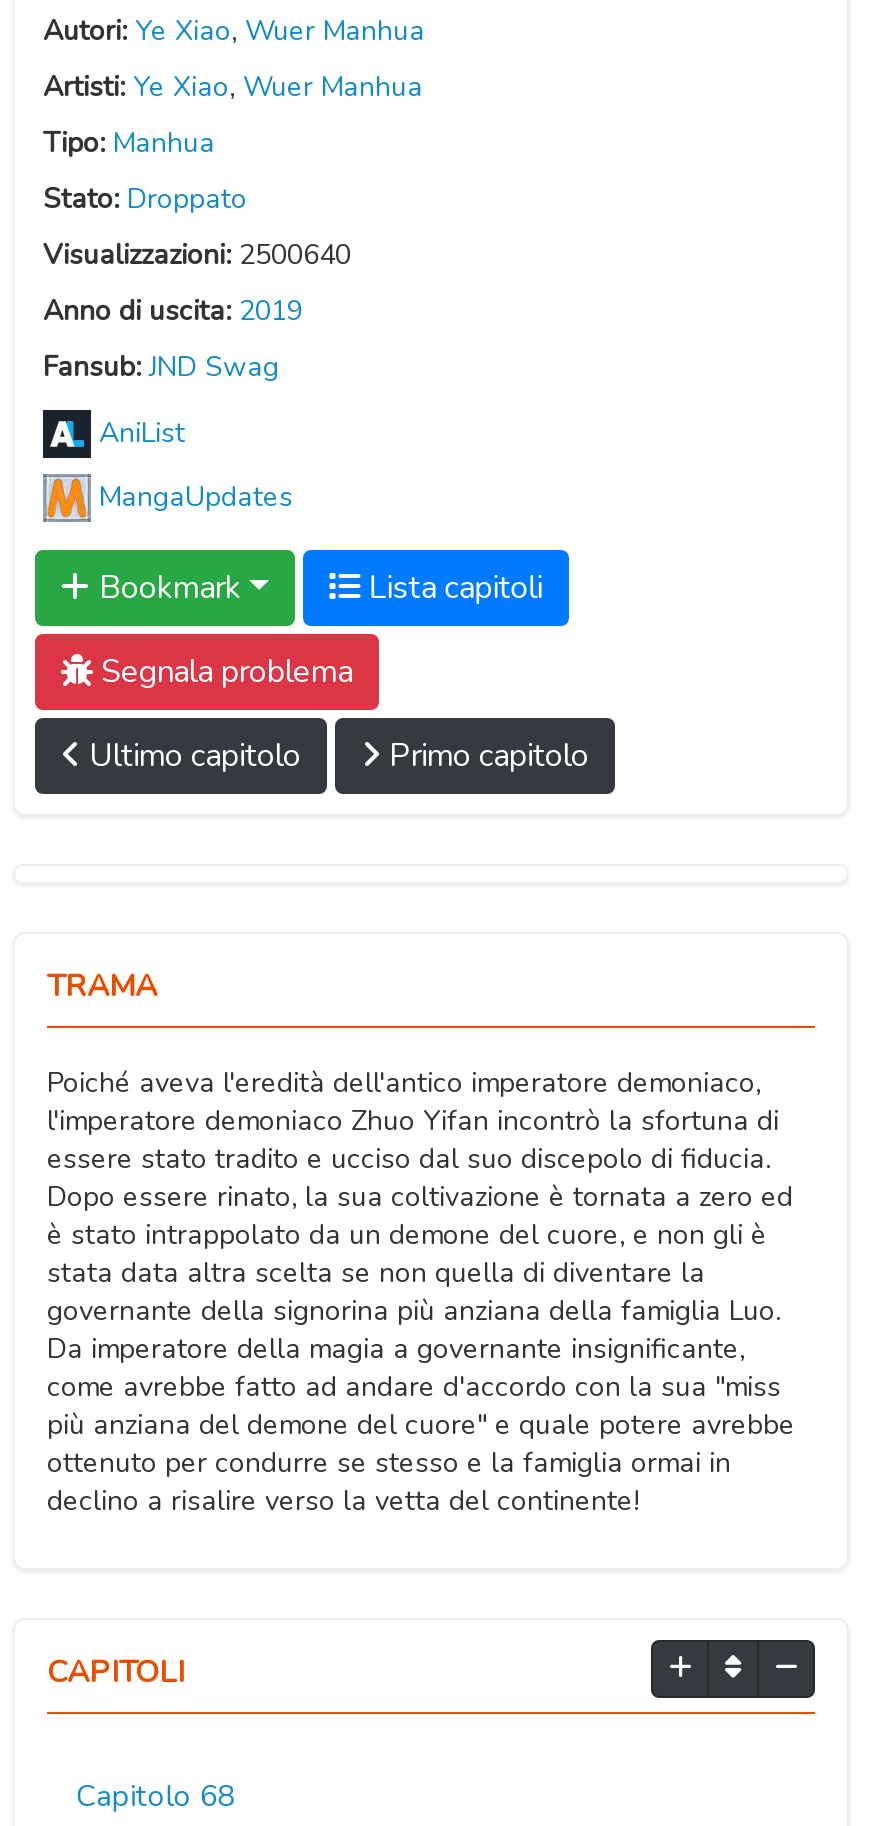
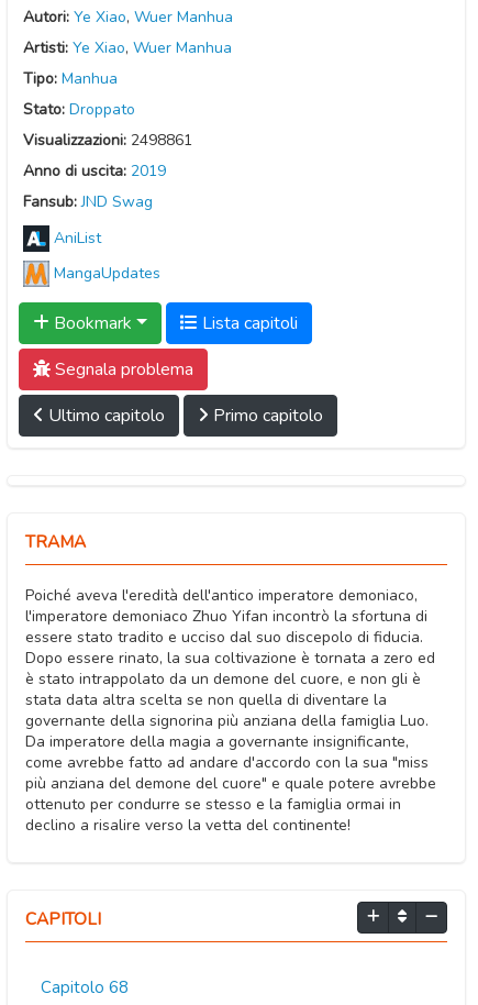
- Visualizzazioni: 2500640
+ Visualizzazioni: 2498861
